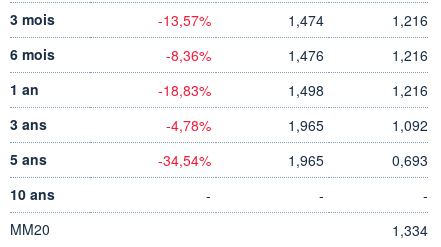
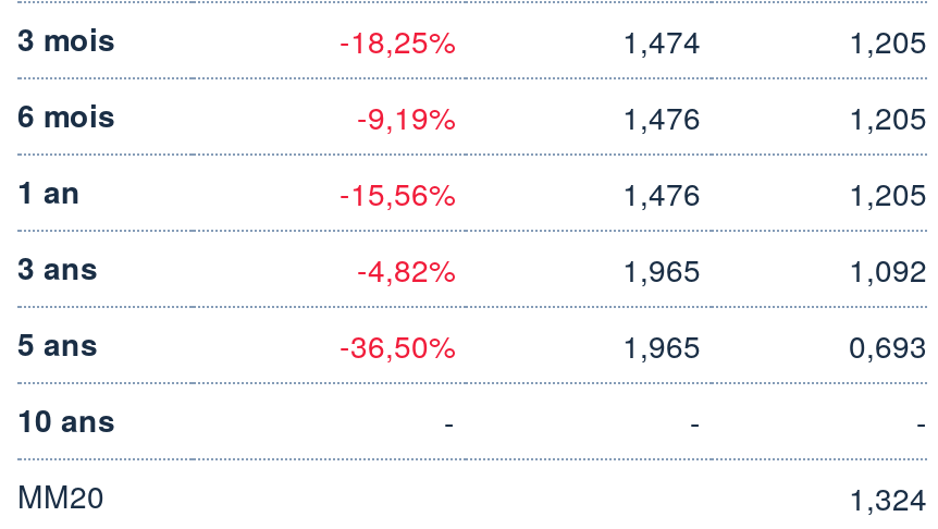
- -13,57%
+ -18,25%

- 1,216
+ 1,205

- -8,36%
+ -9,19%

- 1,216
+ 1,205

- -18,83%
+ -15,56%

- 1,498
+ 1,476

- 1,216
+ 1,205

- -4,78%
+ -4,82%

- -34,54%
+ -36,50%

- 1,334
+ 1,324
